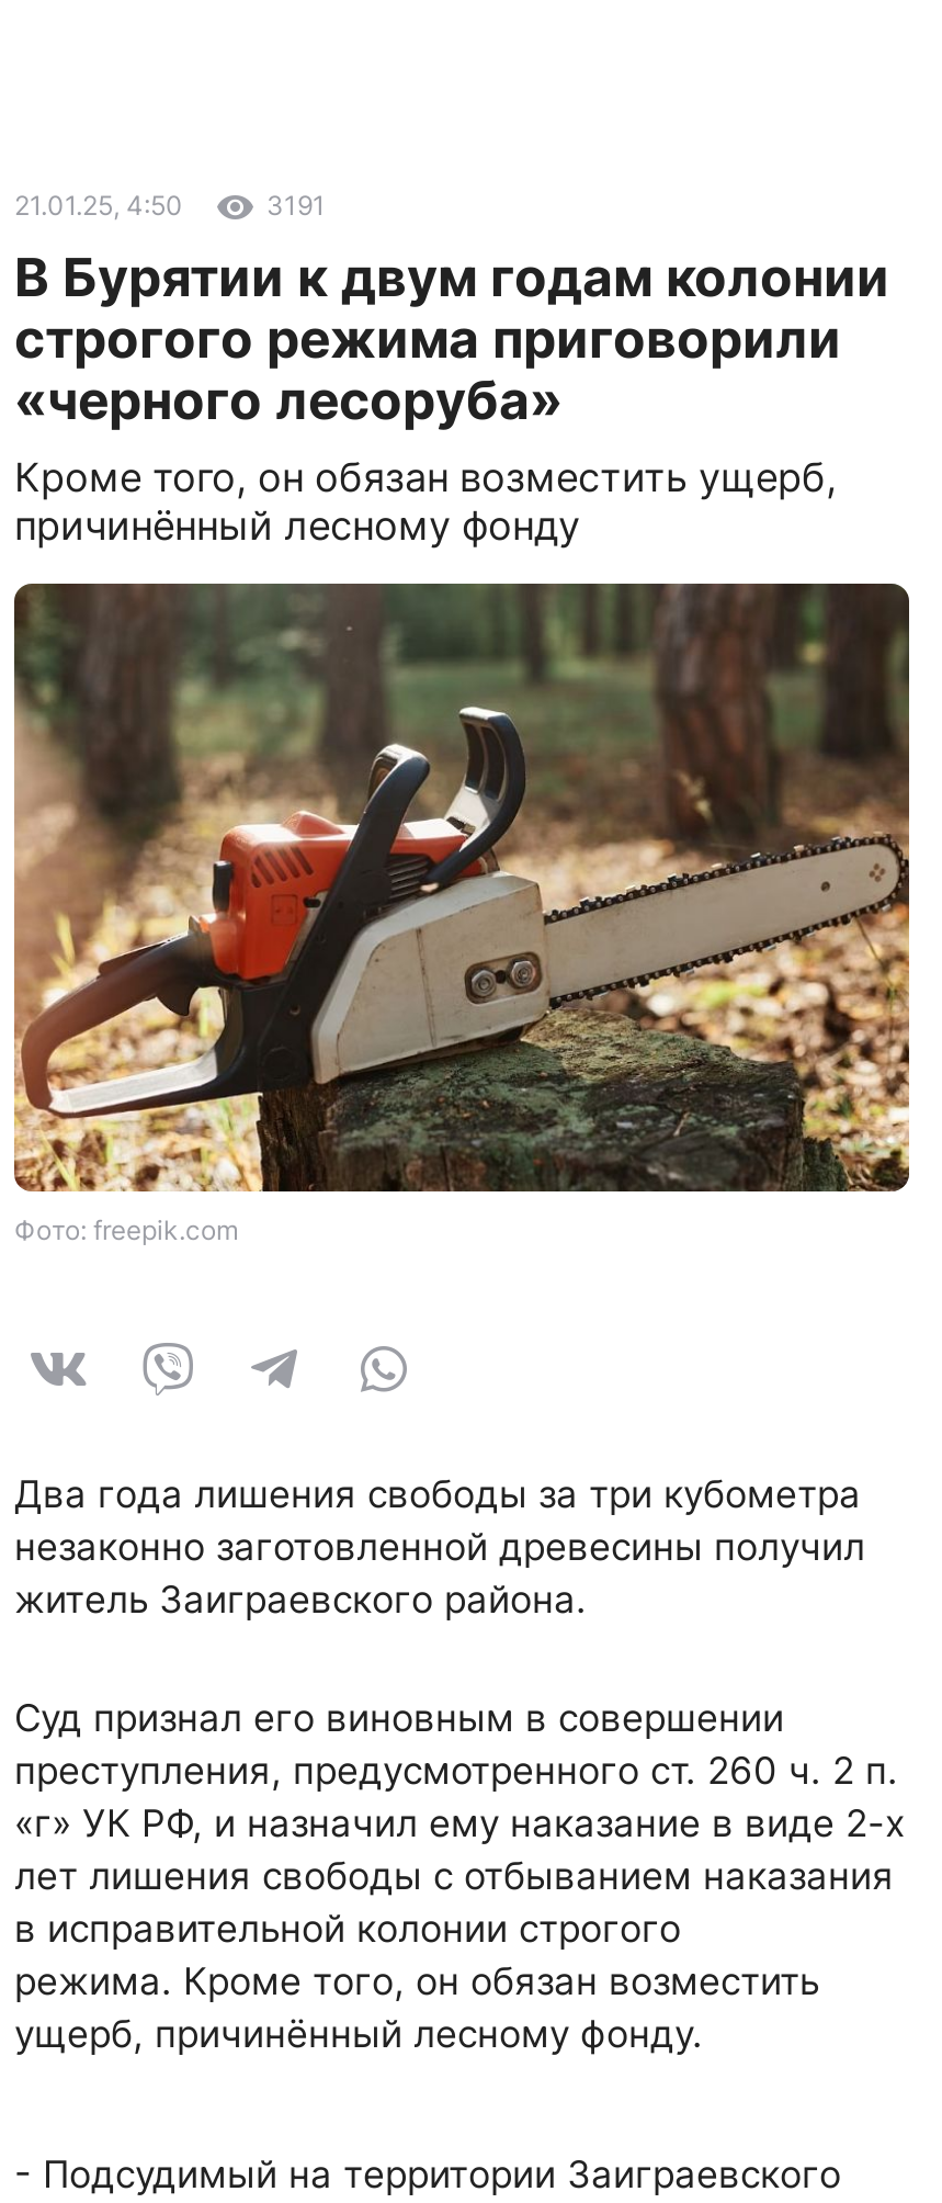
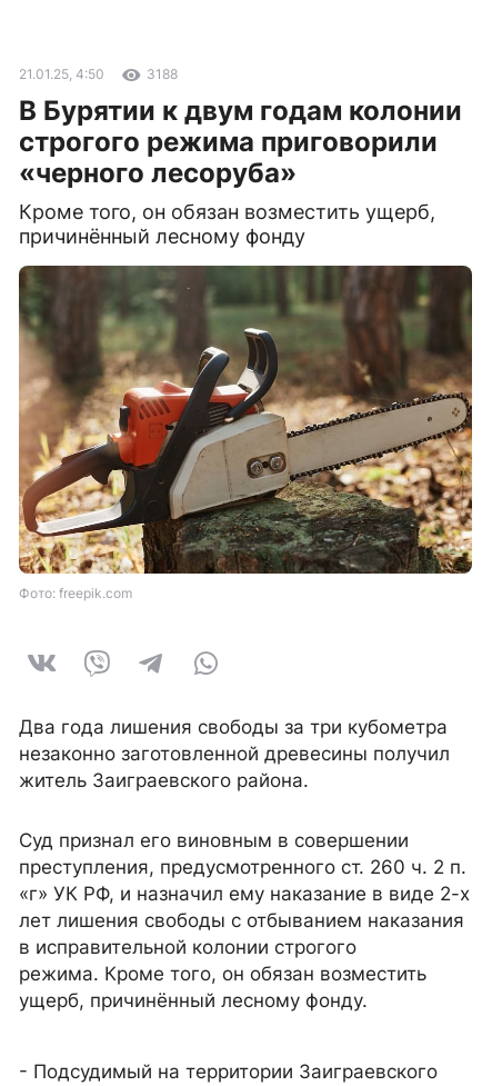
- 3191
+ 3188
